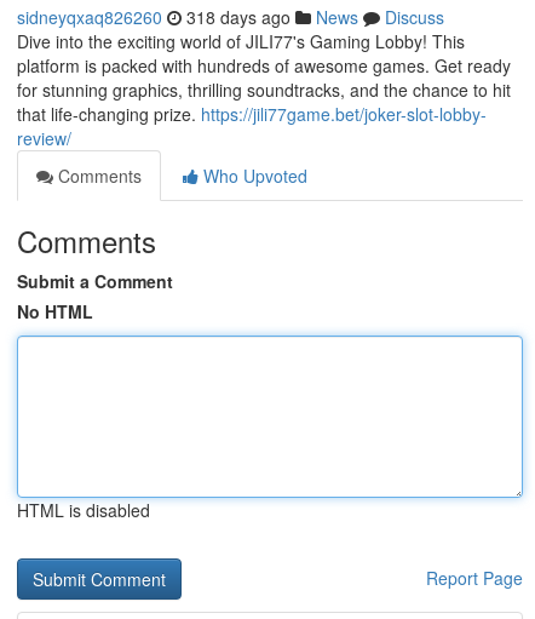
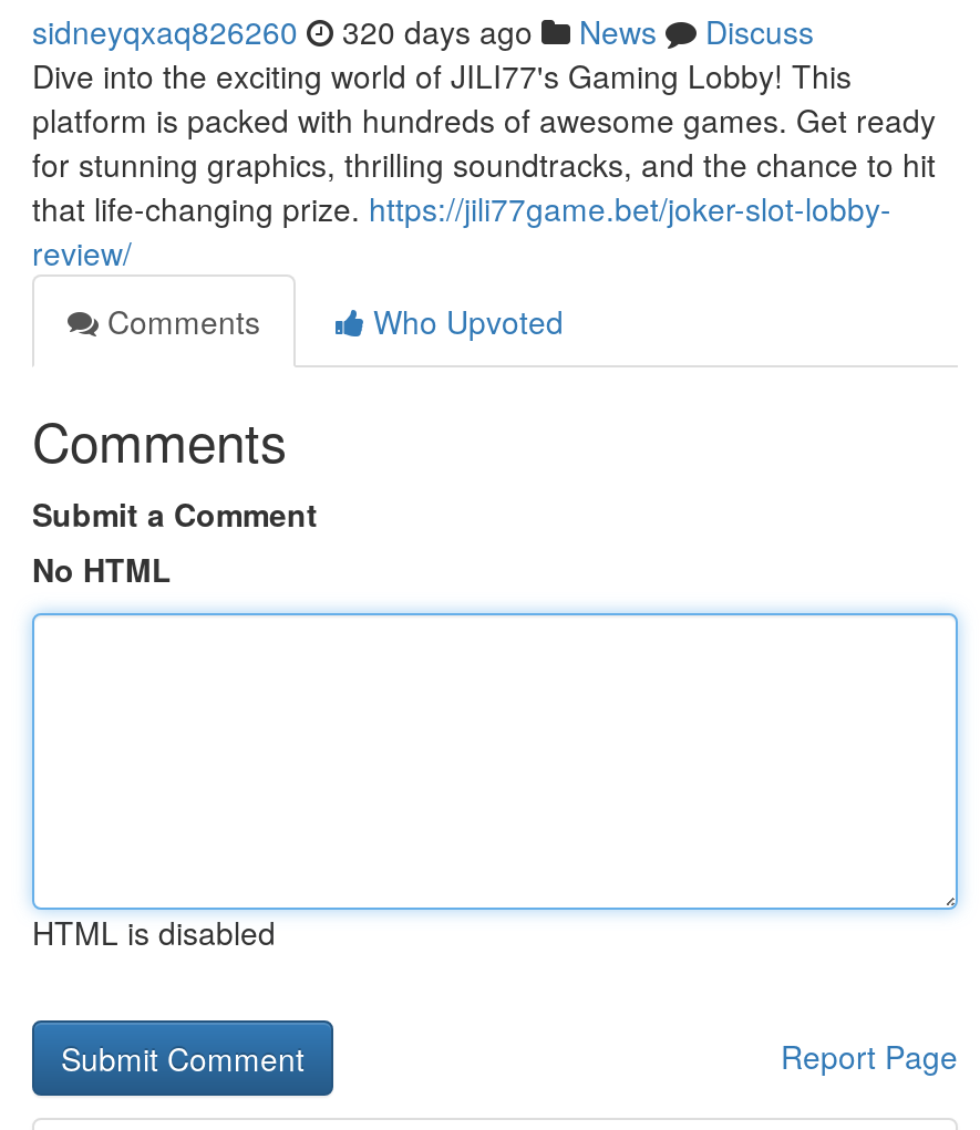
- sidneyqxaq826260 318 days ago News Discuss
+ sidneyqxaq826260 320 days ago News Discuss
